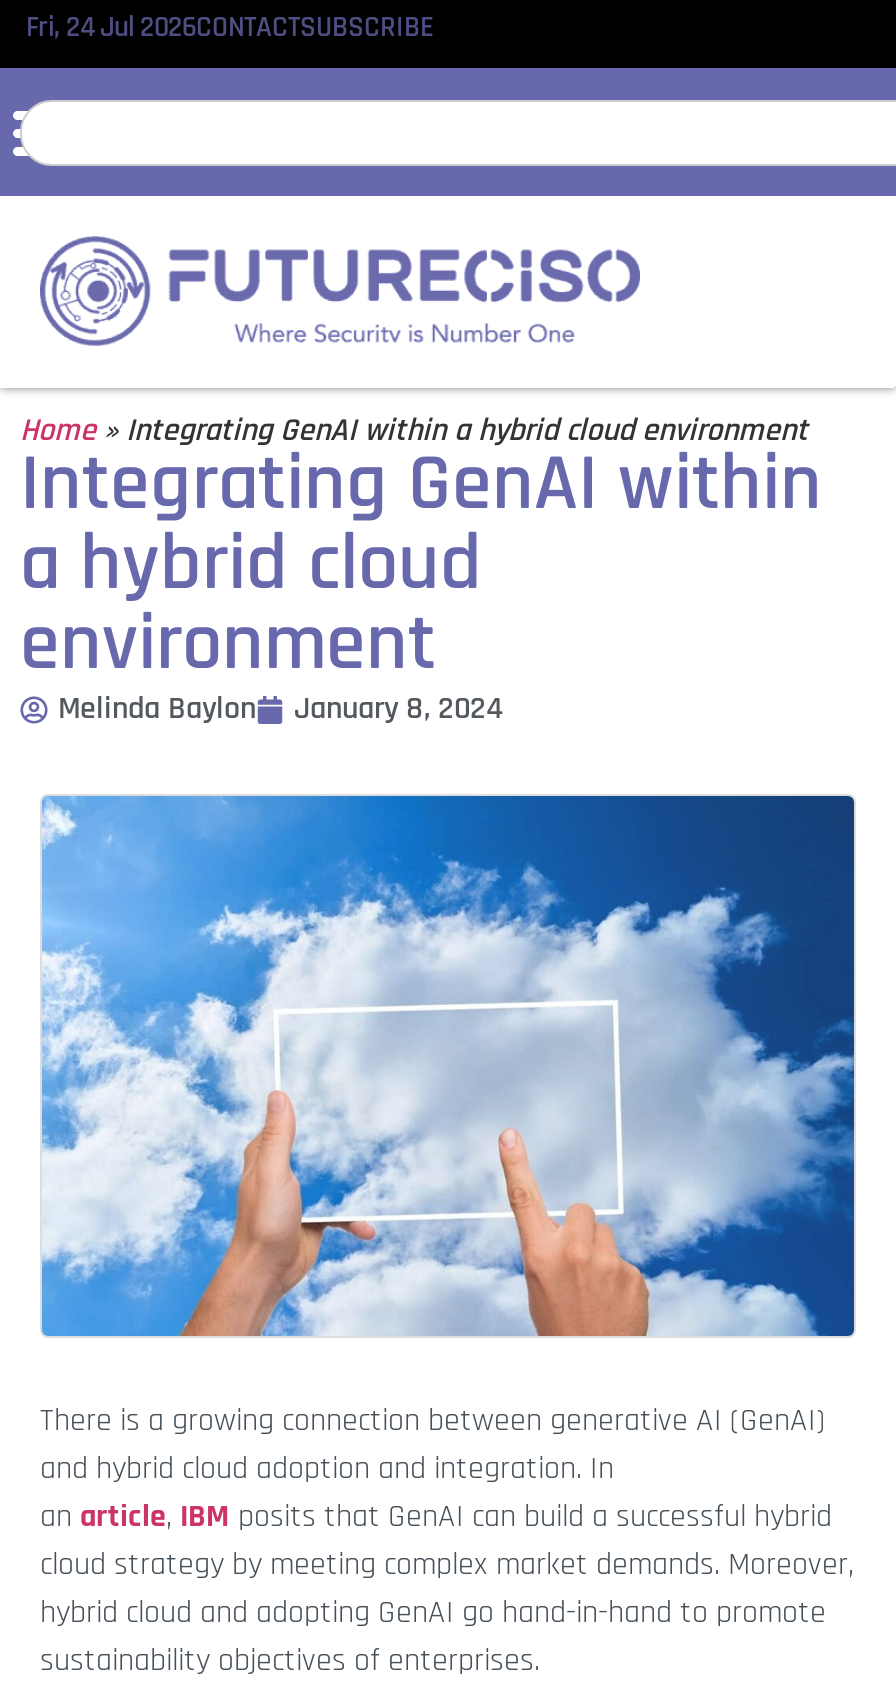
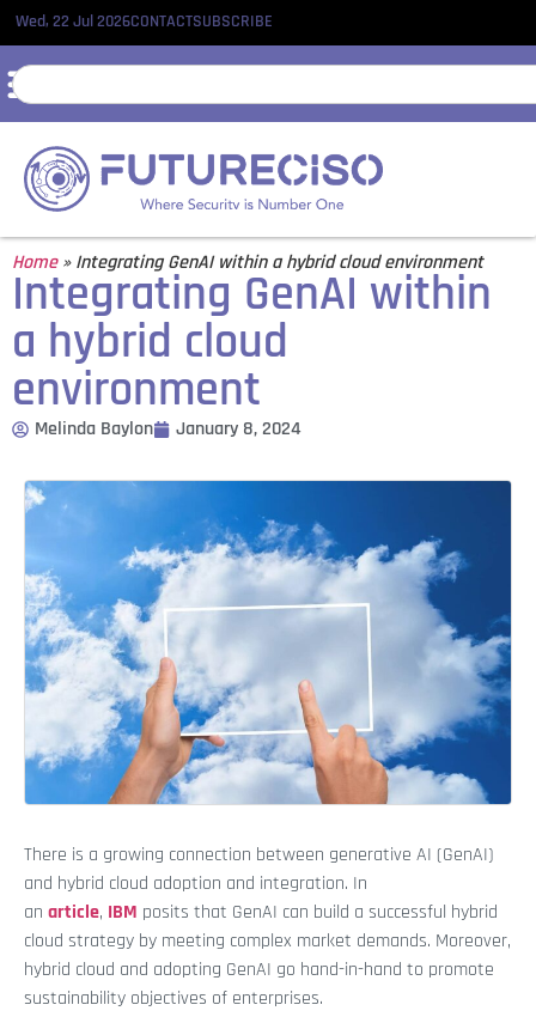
- Fri, 24 Jul 2026CONTACTSUBSCRIBE
+ Wed, 22 Jul 2026CONTACTSUBSCRIBE
